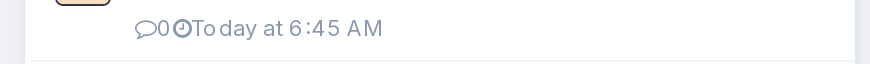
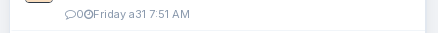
- 0 Today at 6:45 AM
+ 0 Friday a31 7:51 AM
